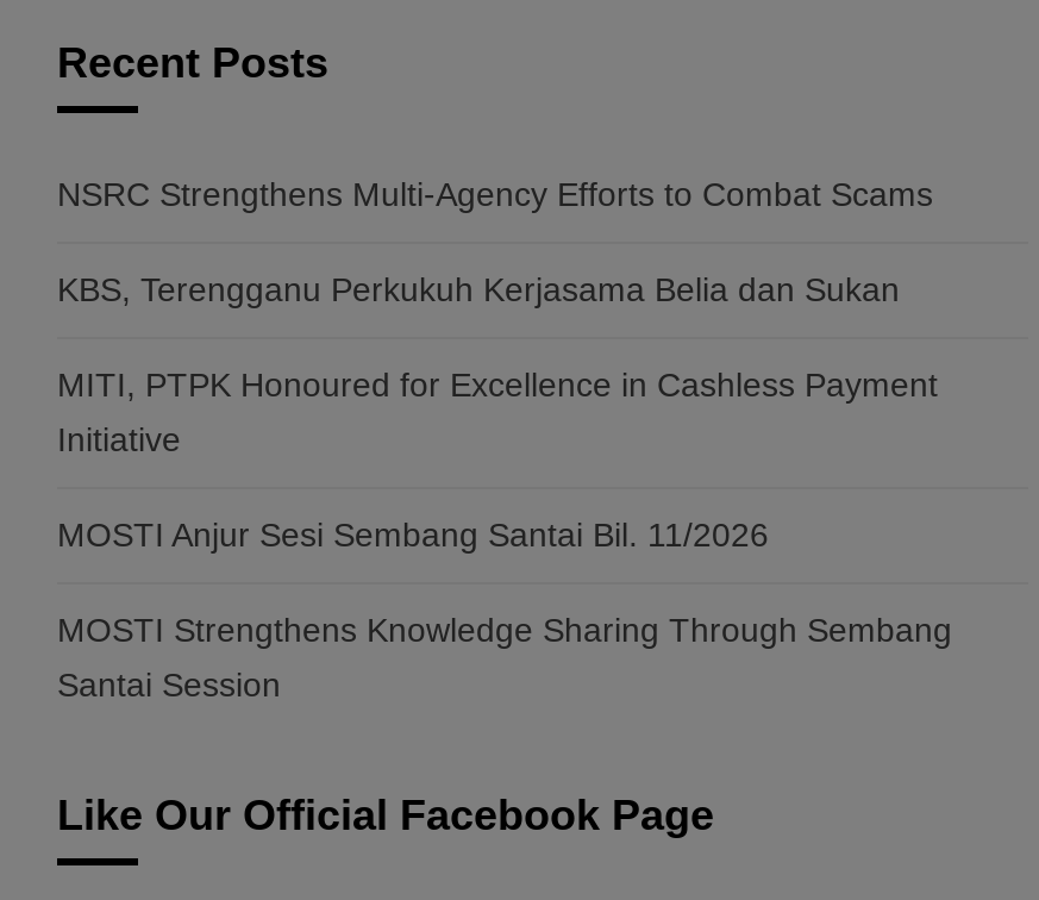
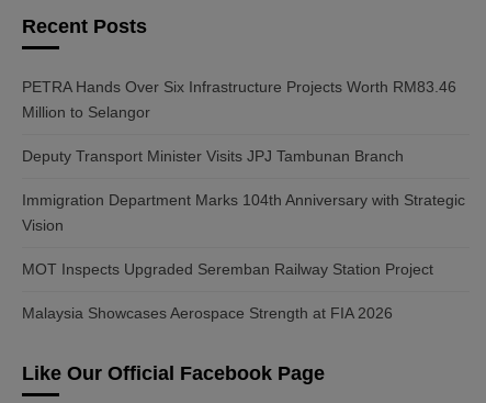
- NSRC Strengthens Multi-Agency Efforts to Combat Scams
+ PETRA Hands Over Six Infrastructure Projects Worth RM83.46
+ Million to Selangor

- KBS, Terengganu Perkukuh Kerjasama Belia dan Sukan
+ Deputy Transport Minister Visits JPJ Tambunan Branch

- MITI, PTPK Honoured for Excellence in Cashless Payment
- Initiative
+ Immigration Department Marks 104th Anniversary with Strategic
+ Vision

- MOSTI Anjur Sesi Sembang Santai Bil. 11/2026
+ MOT Inspects Upgraded Seremban Railway Station Project

- MOSTI Strengthens Knowledge Sharing Through Sembang
- Santai Session
+ Malaysia Showcases Aerospace Strength at FIA 2026
